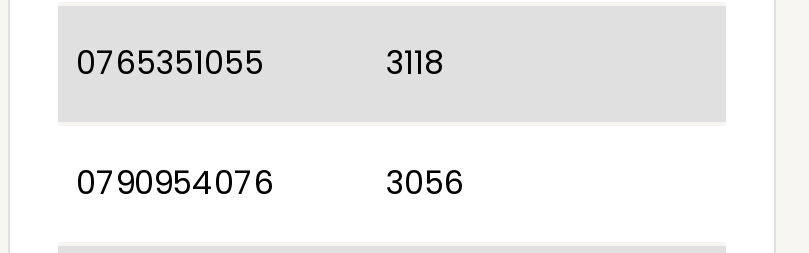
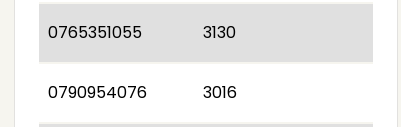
- 3118
+ 3130

- 3056
+ 3016
